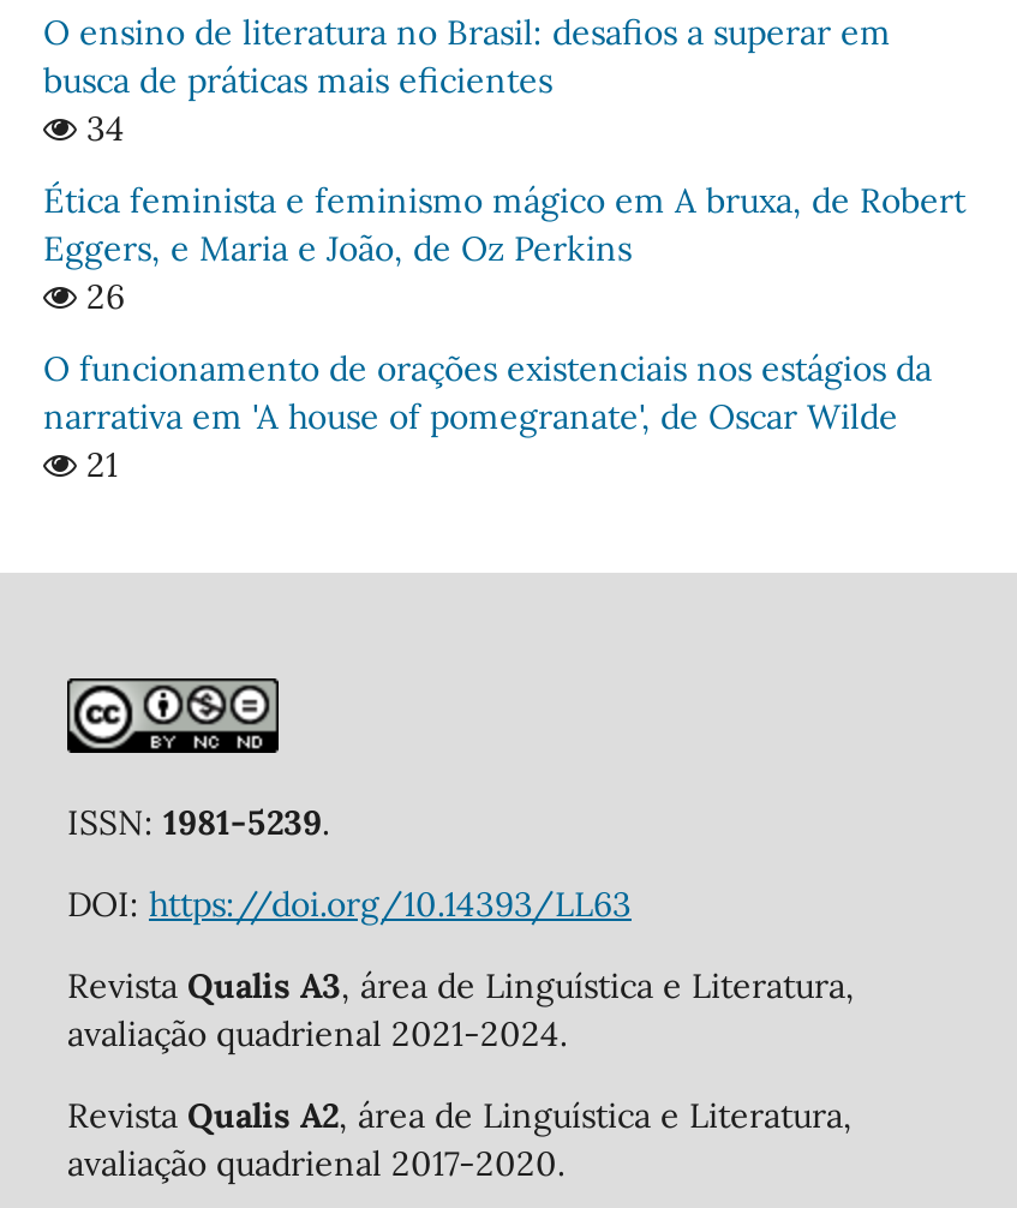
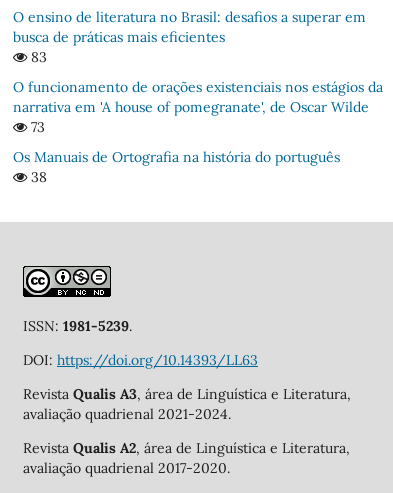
- 34
- Ética feminista e feminismo mágico em A bruxa, de Robert
- Eggers, e Maria e João, de Oz Perkins
- 26
+ 83

moved up: O funcionamento de orações existenciais nos estágios da | narrativa em 'A house of pomegranate', de Oscar Wilde

- 21
+ 73
+ Os Manuais de Ortografia na história do português
+ 38
